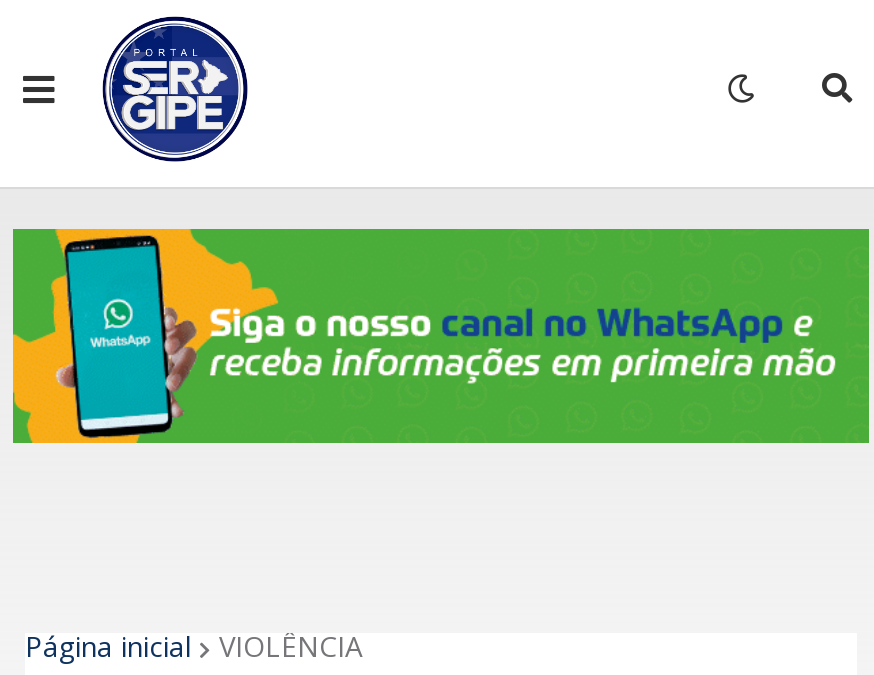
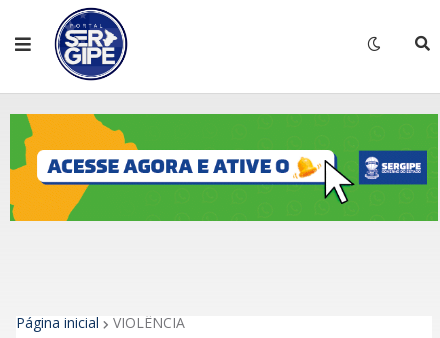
- [image]
+ [image]
